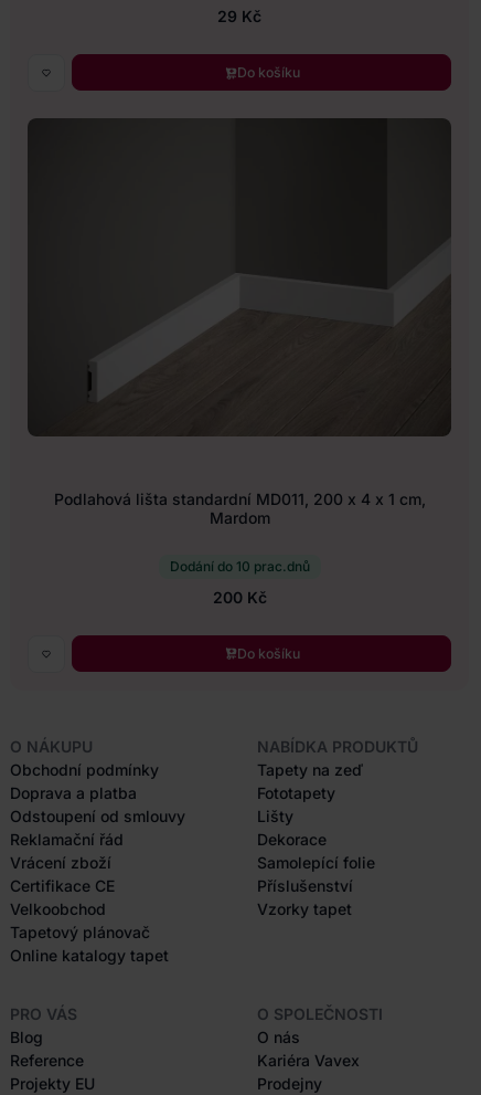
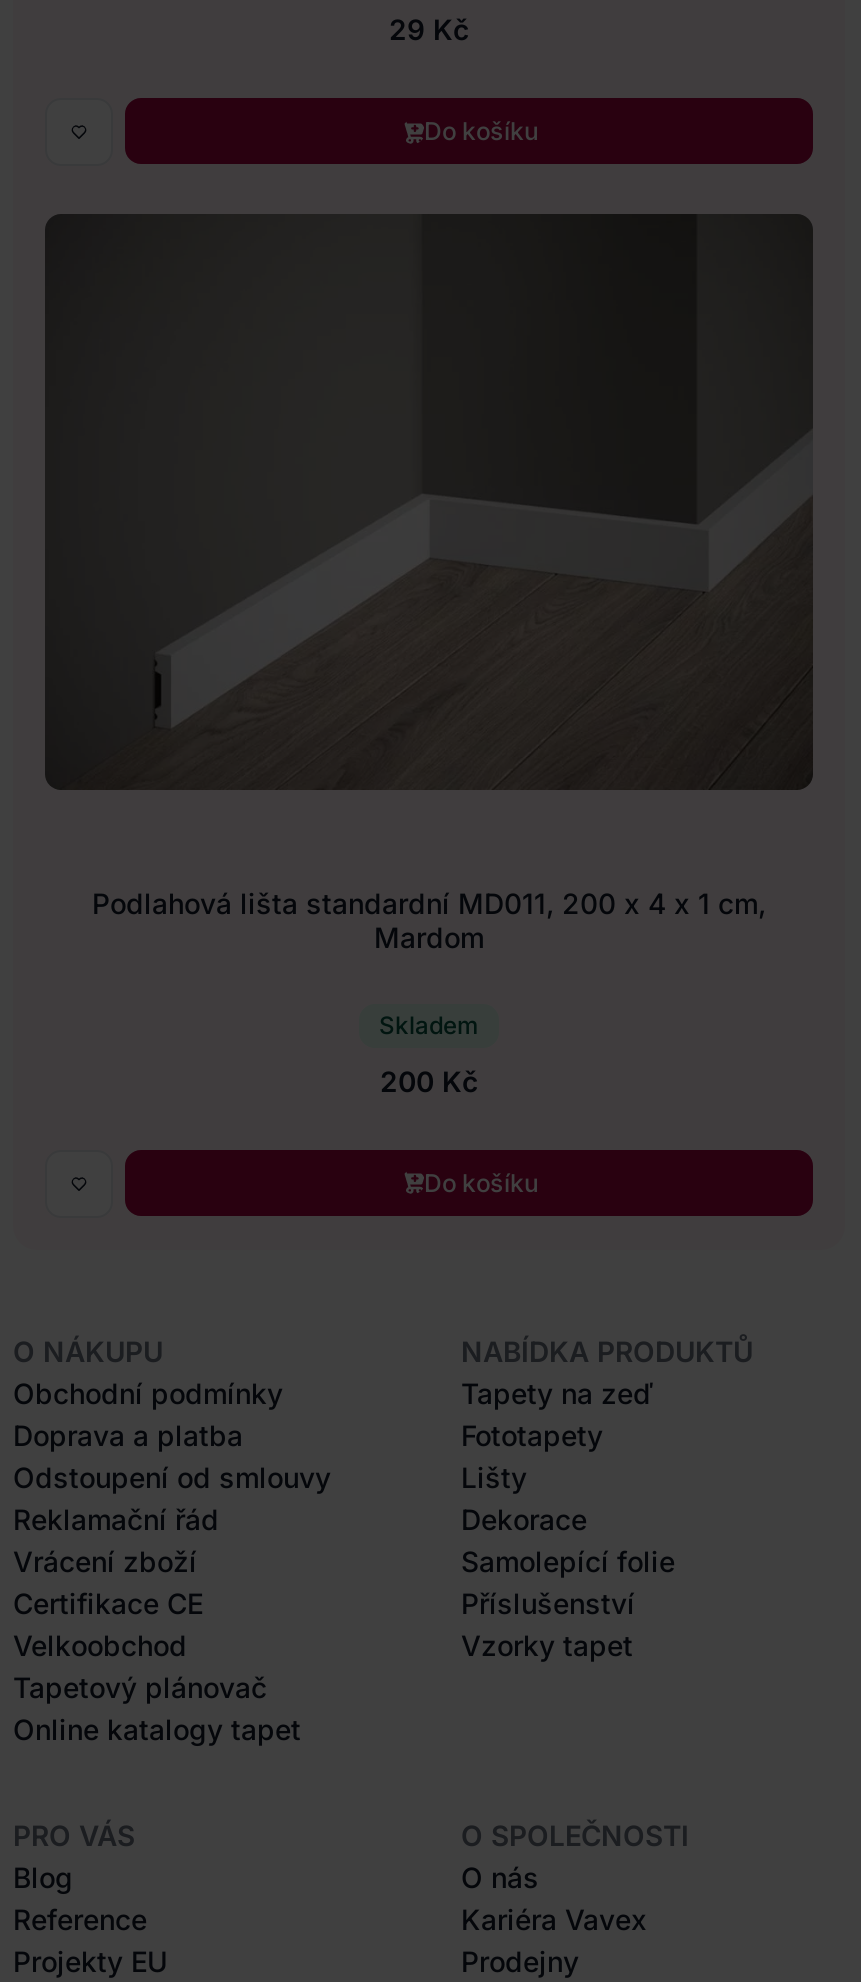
- Dodání do 10 prac.dnů
+ Skladem
